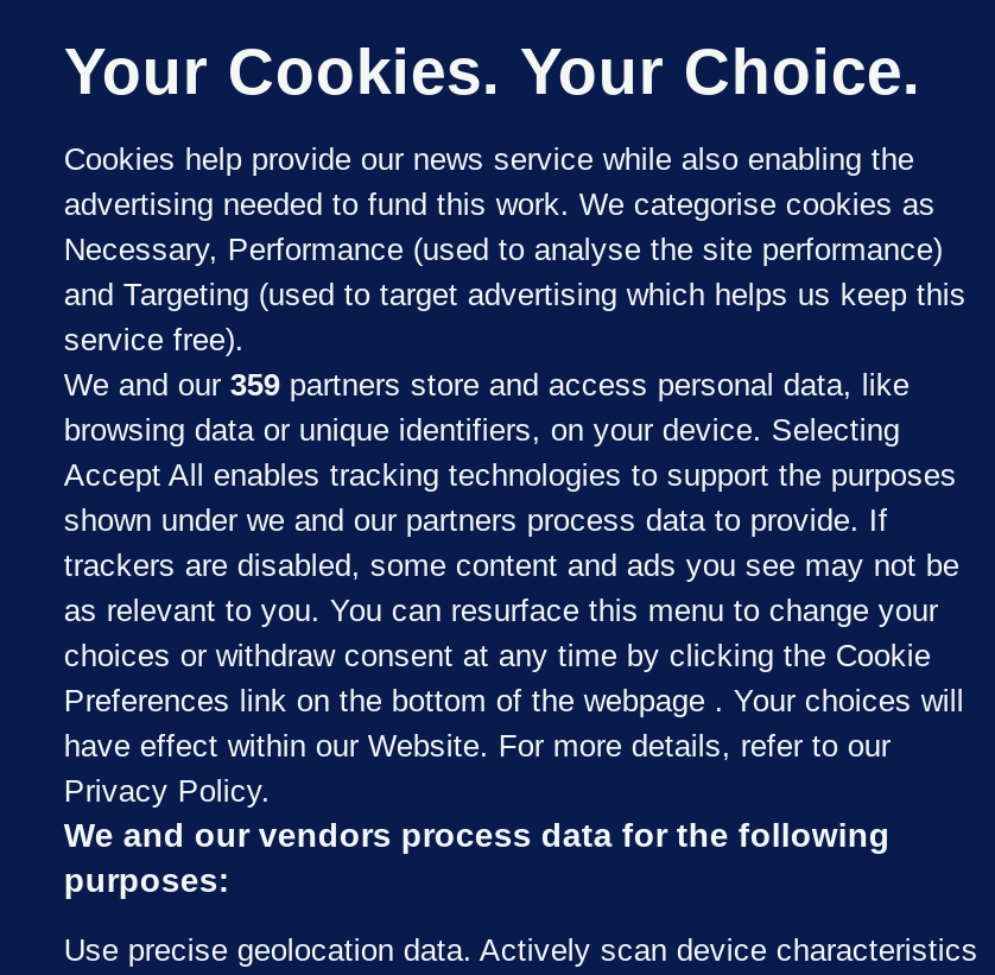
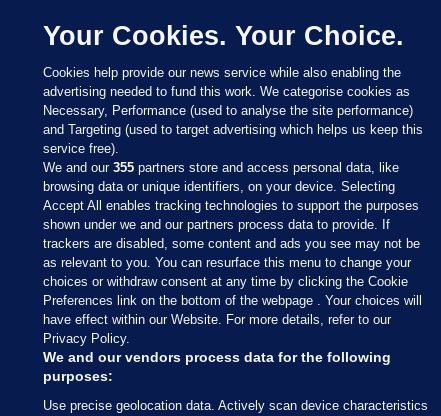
- We and our 359 partners store and access personal data, like
+ We and our 355 partners store and access personal data, like
